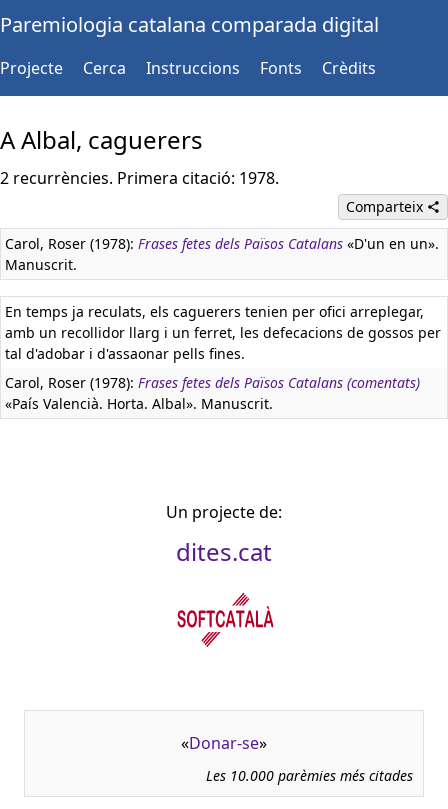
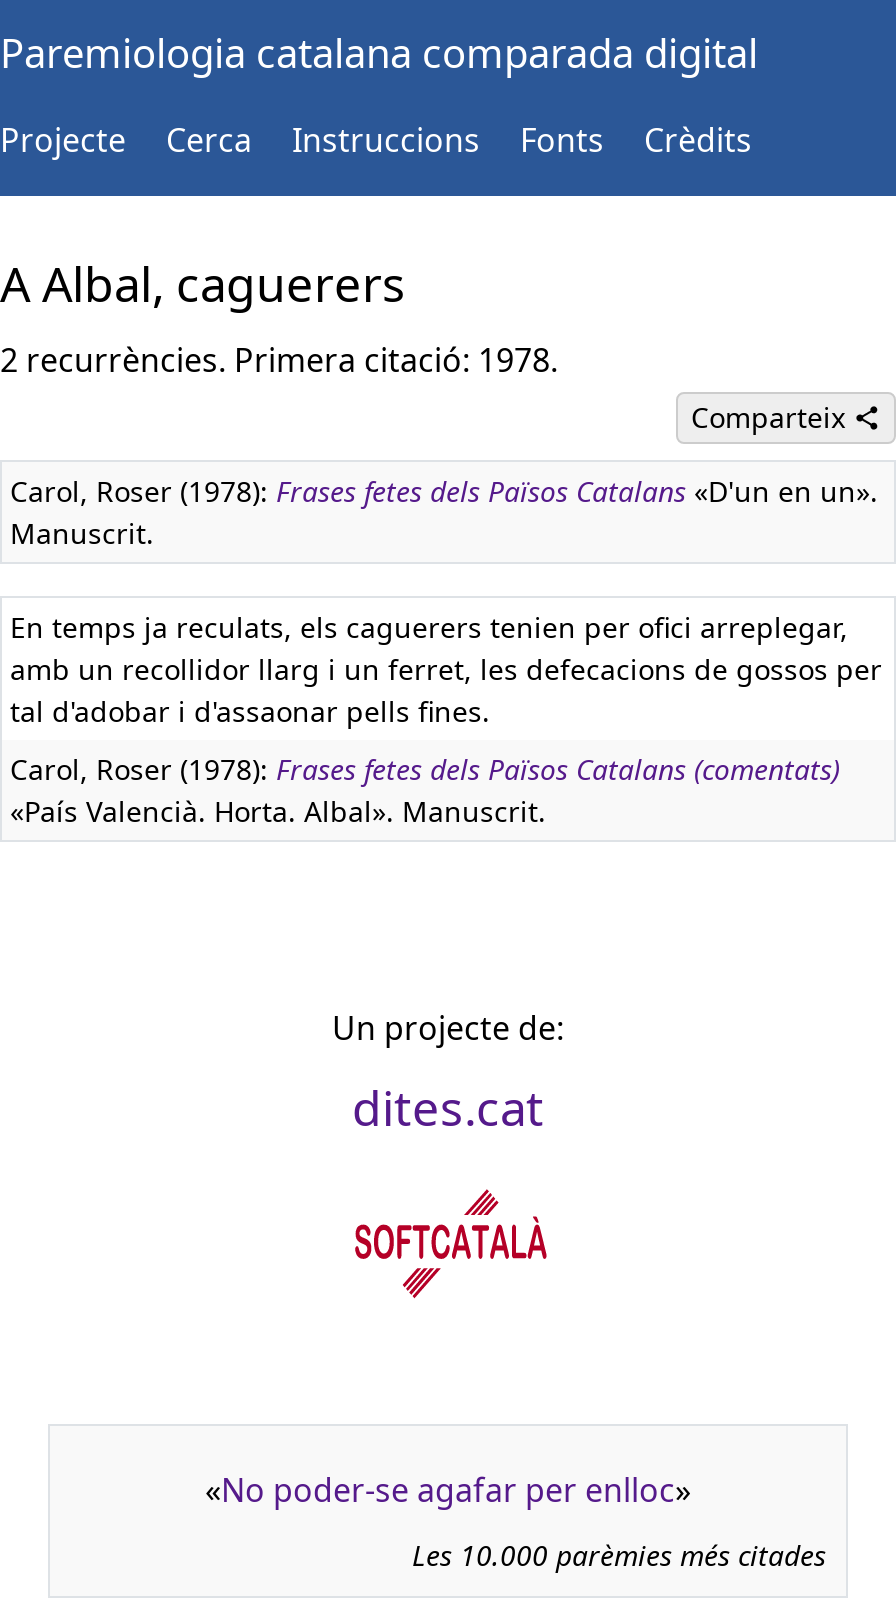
- «Donar-se»
+ «No poder-se agafar per enlloc»
